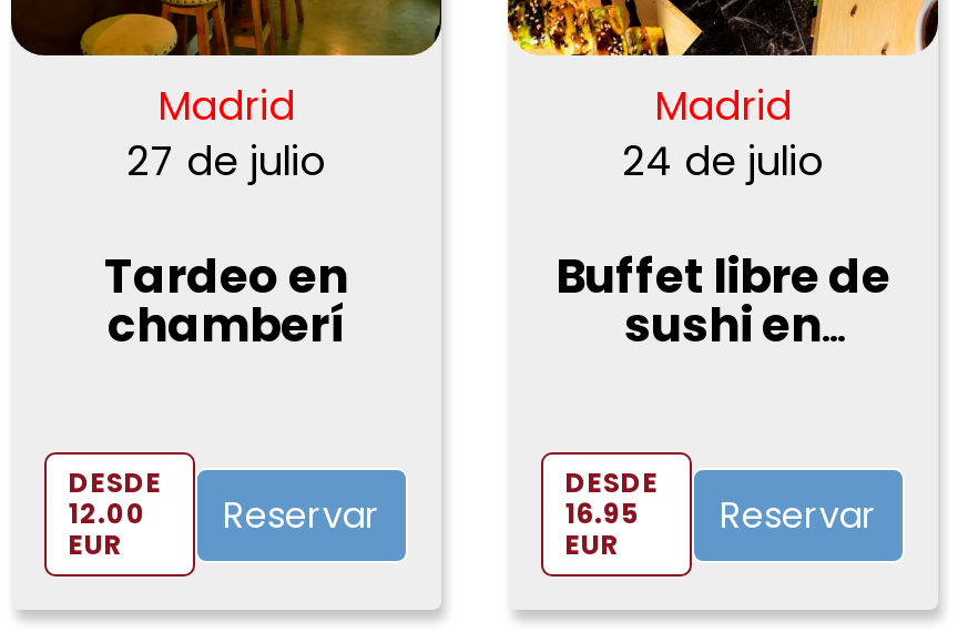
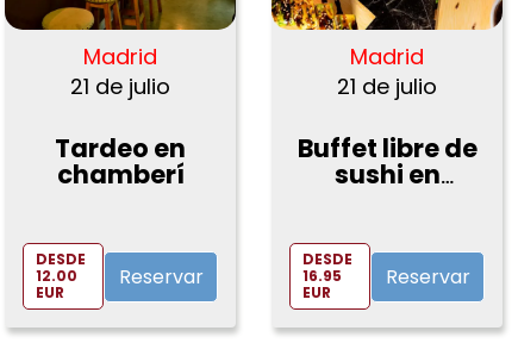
- 27 de julio
+ 21 de julio

- 24 de julio
+ 21 de julio
